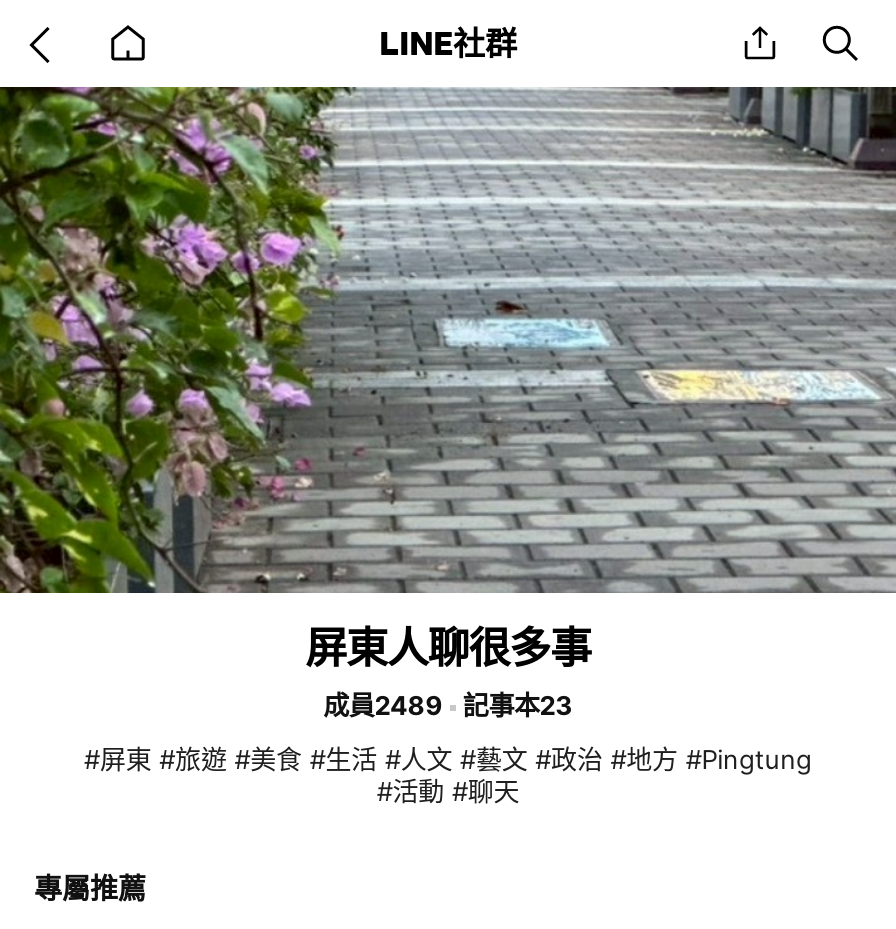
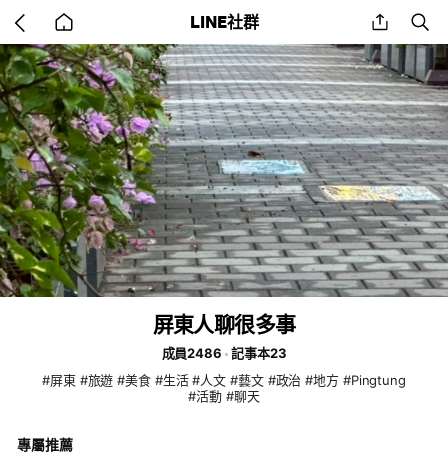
- 成員2489 記事本23
+ 成員2486 記事本23
